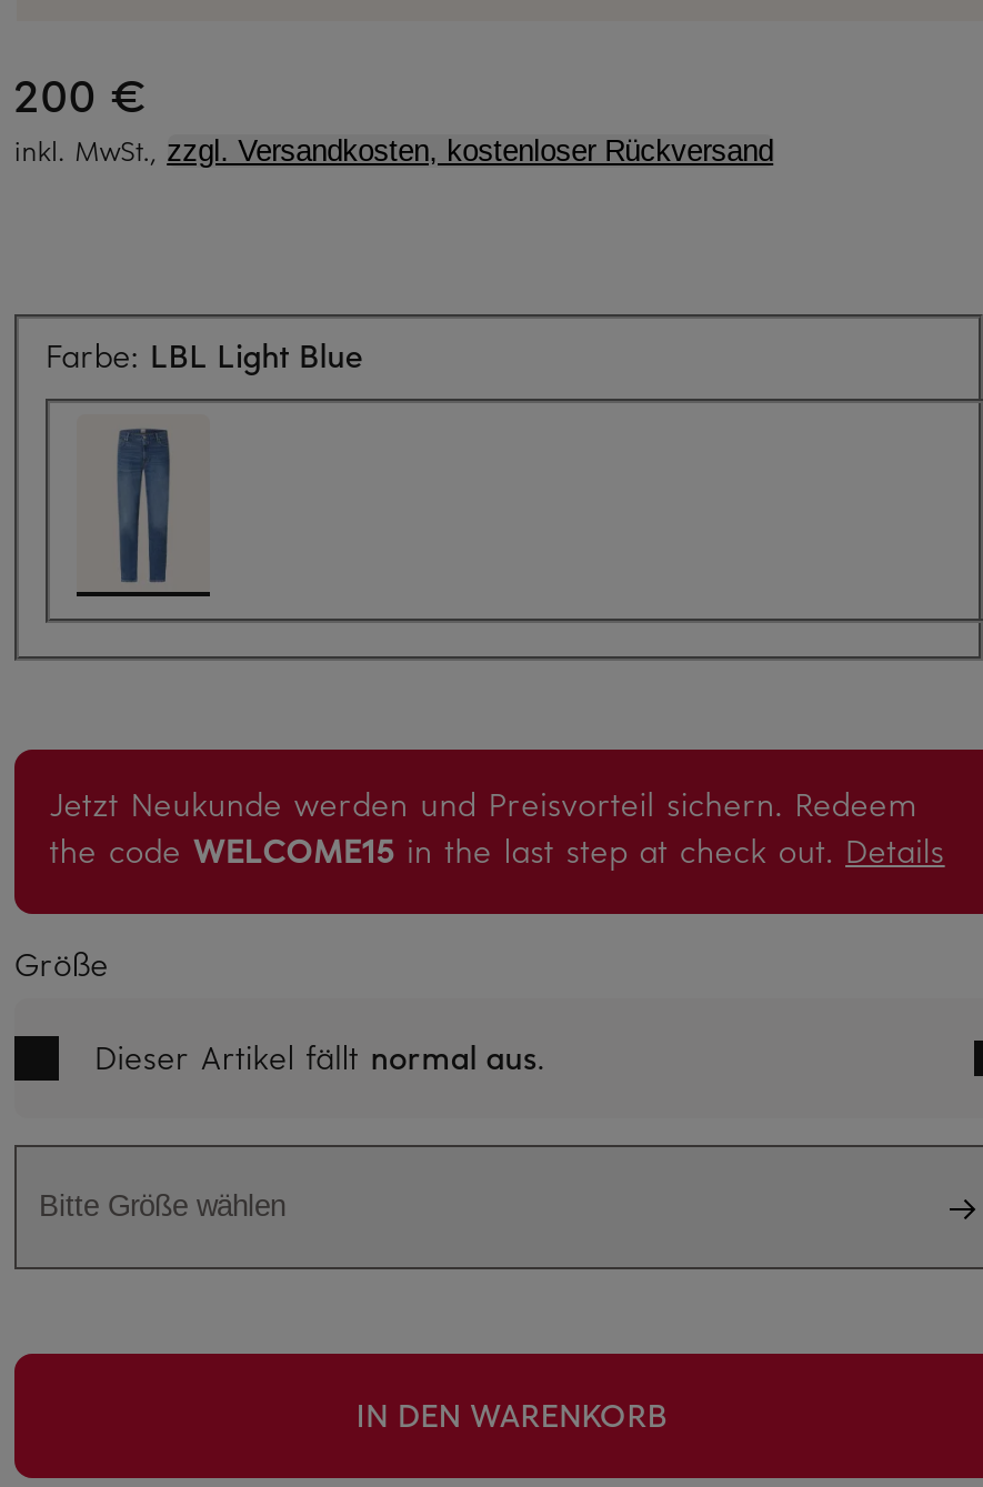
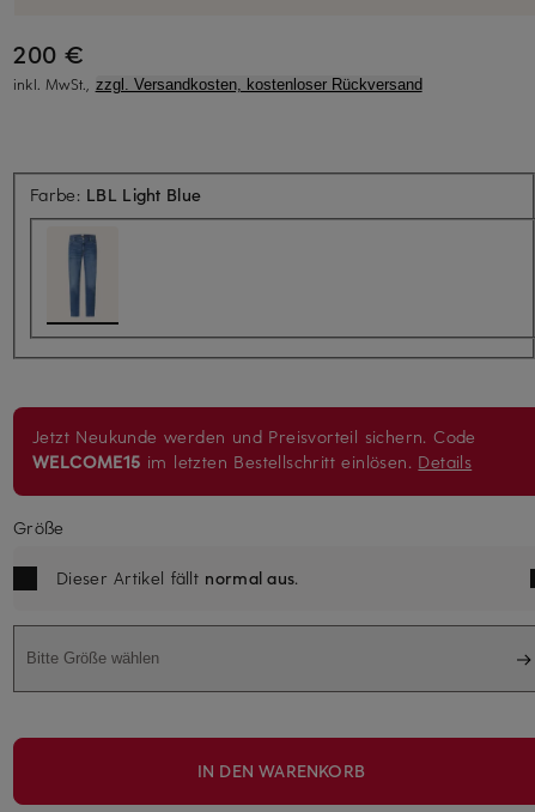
- Jetzt Neukunde werden und Preisvorteil sichern. Redeem
- the code WELCOME15 in the last step at check out. Details
+ Jetzt Neukunde werden und Preisvorteil sichern. Code
+ WELCOME15 im letzten Bestellschritt einlösen. Details
